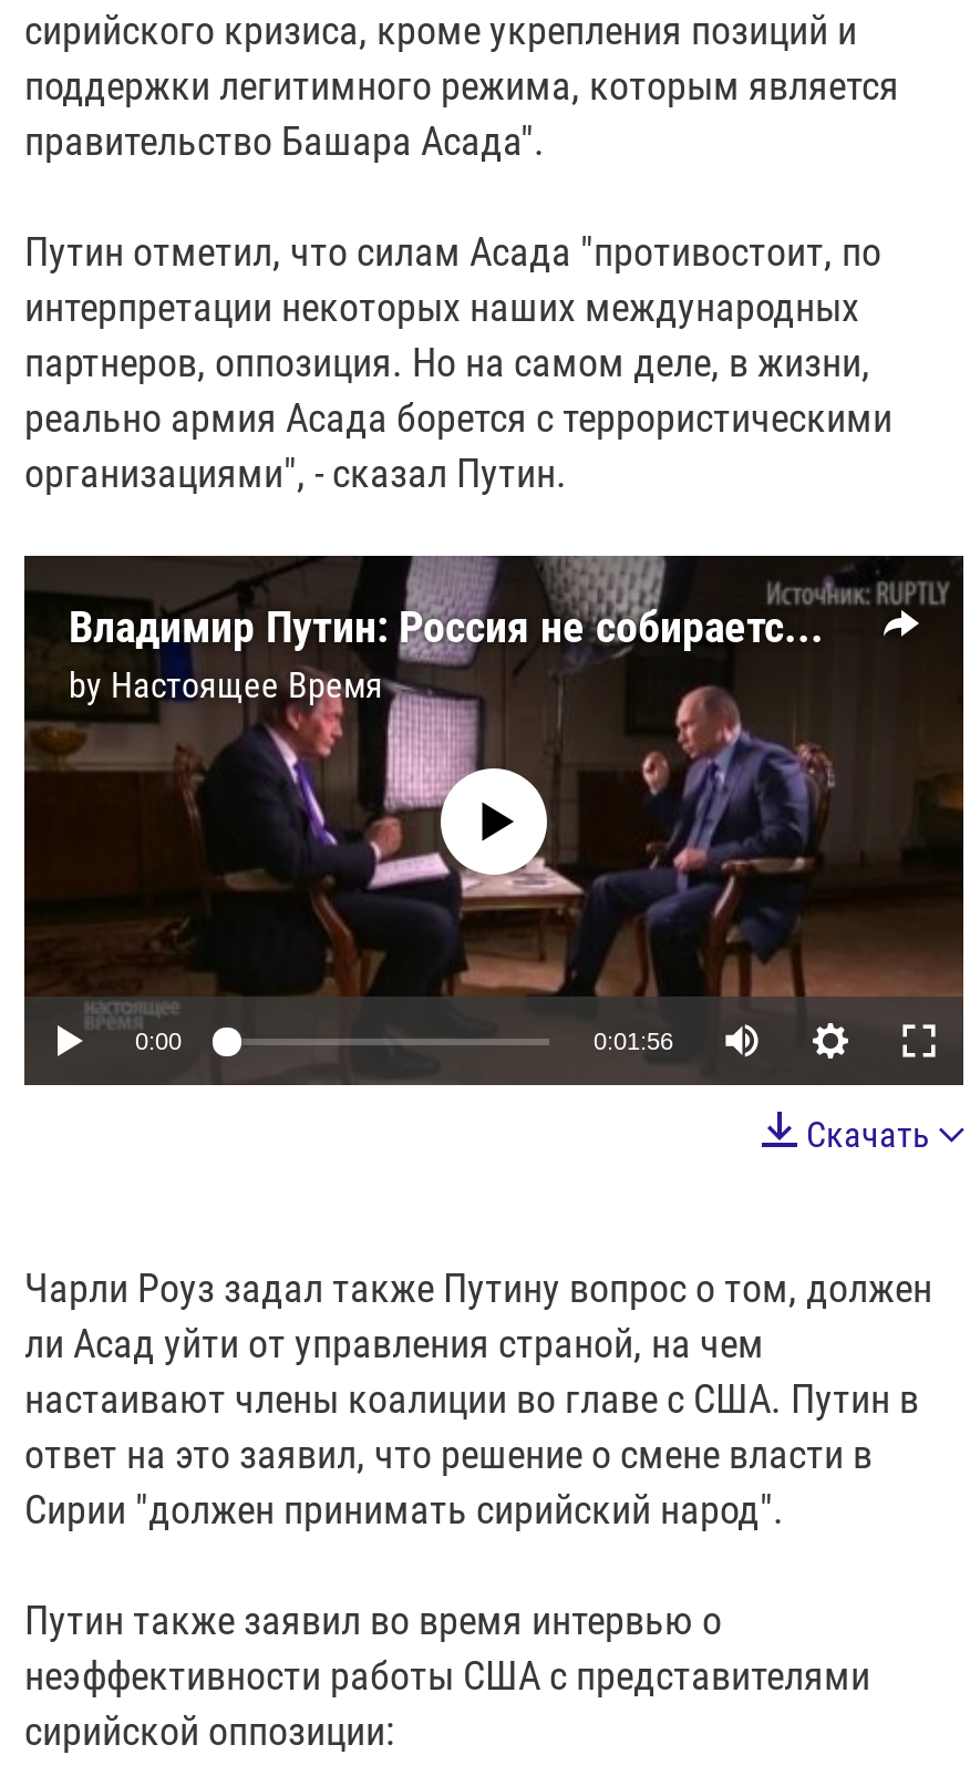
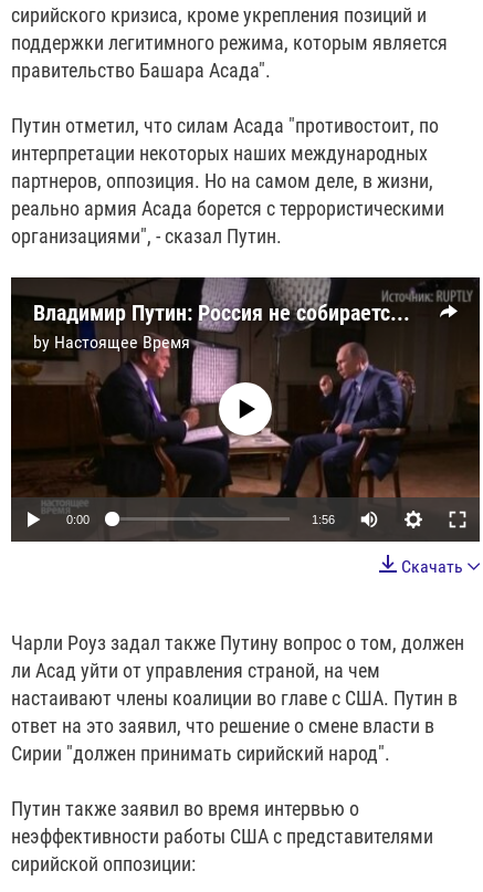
- 0:01:56
+ 1:56
